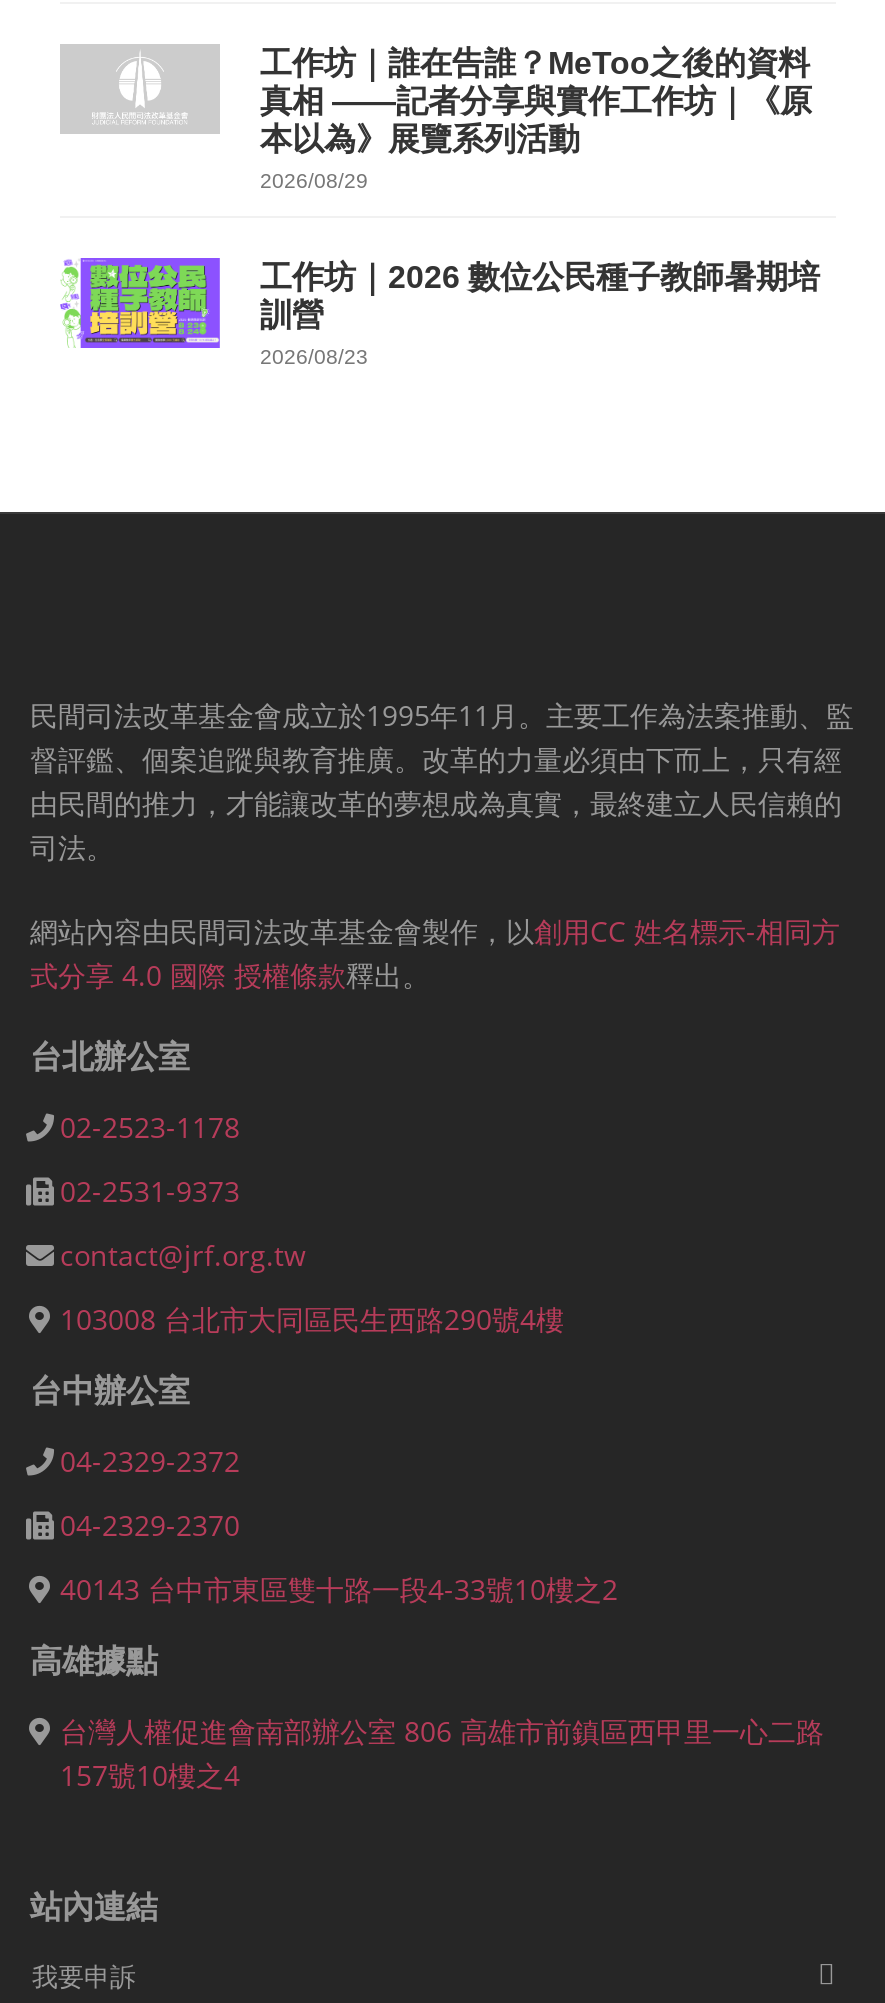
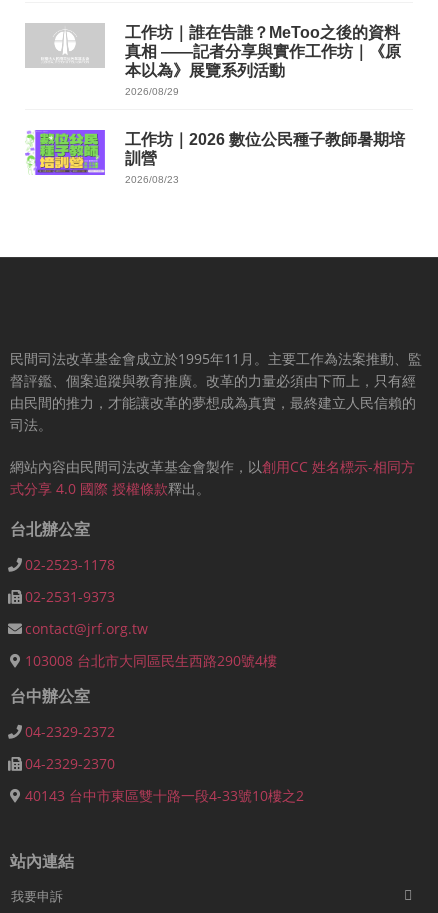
- 高雄據點
- 台灣人權促進會南部辦公室 806 高雄市前鎮區西甲里一心二路
- 157號10樓之4
